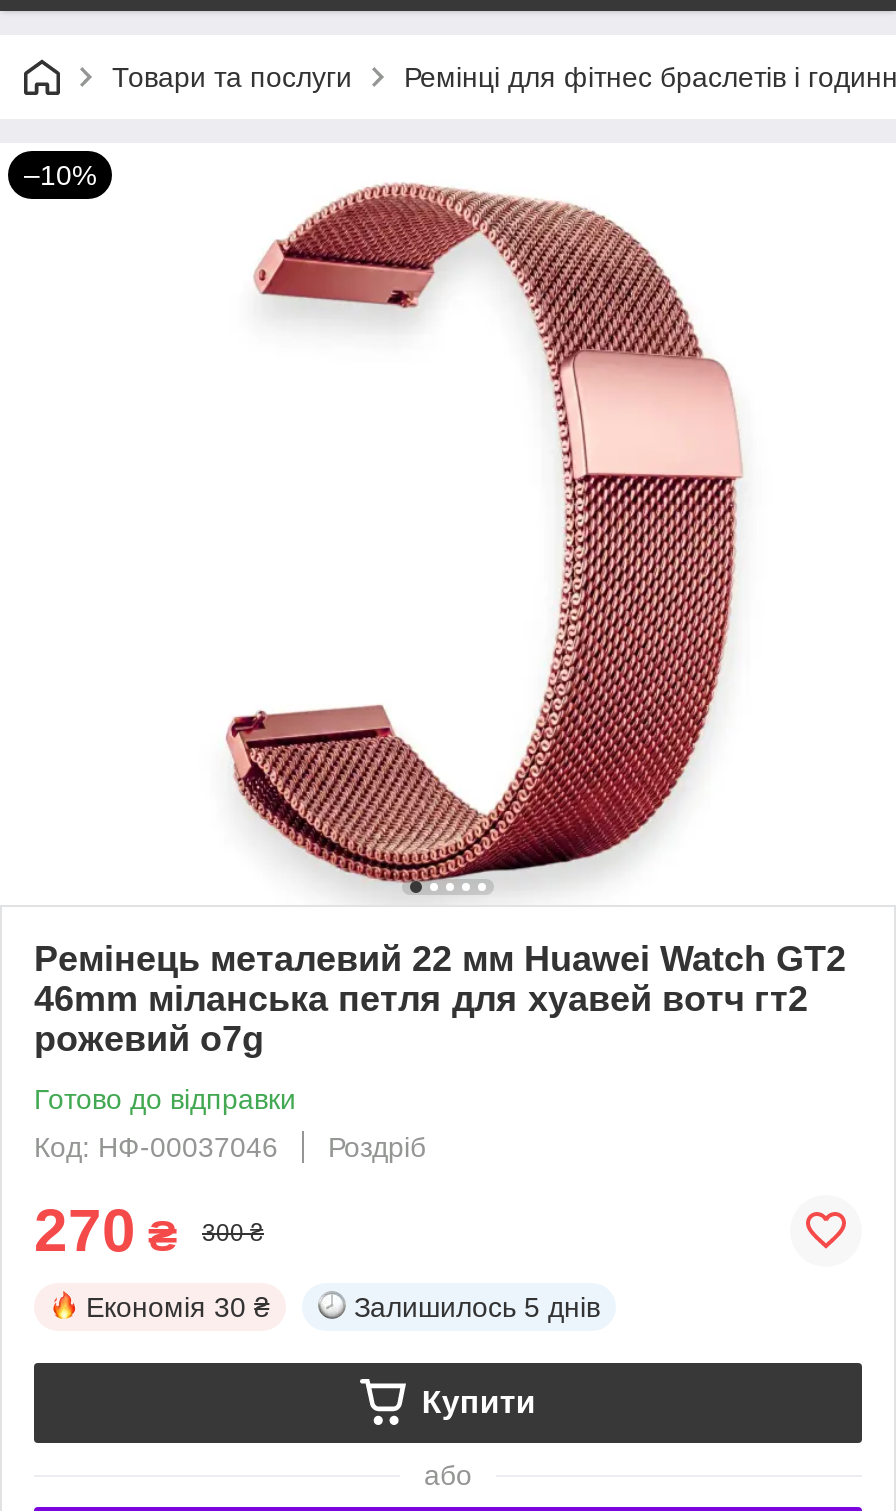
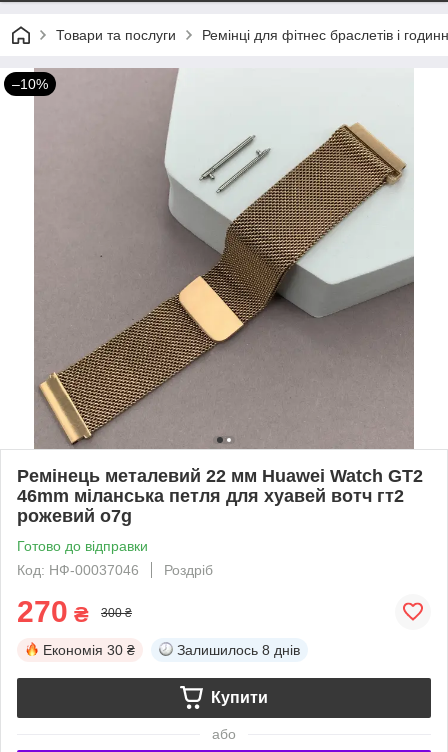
- [image]
+ [image]

- Залишилось 5 днів
+ Залишилось 8 днів
